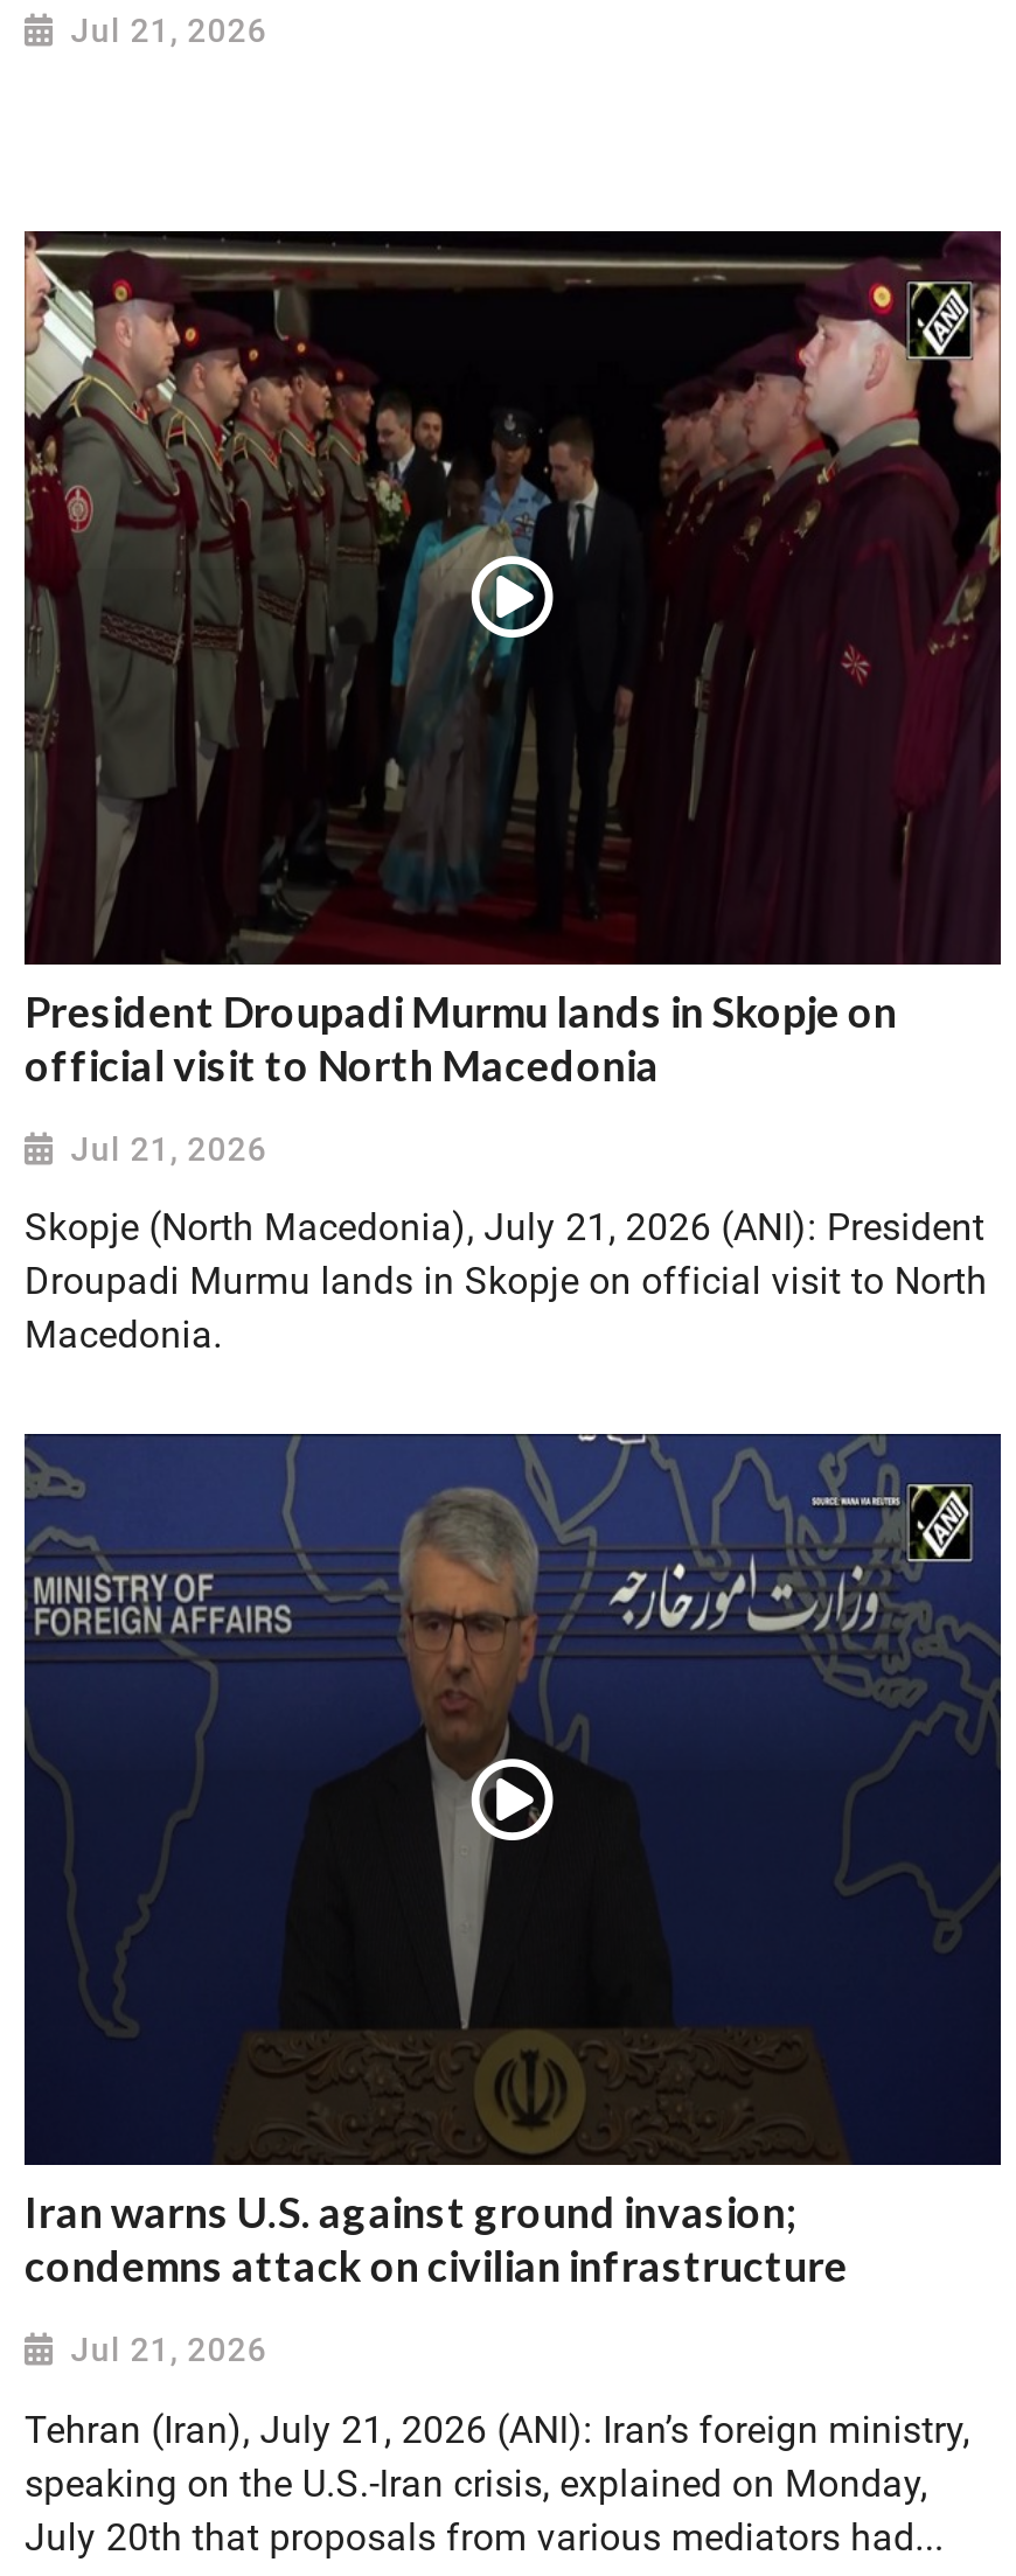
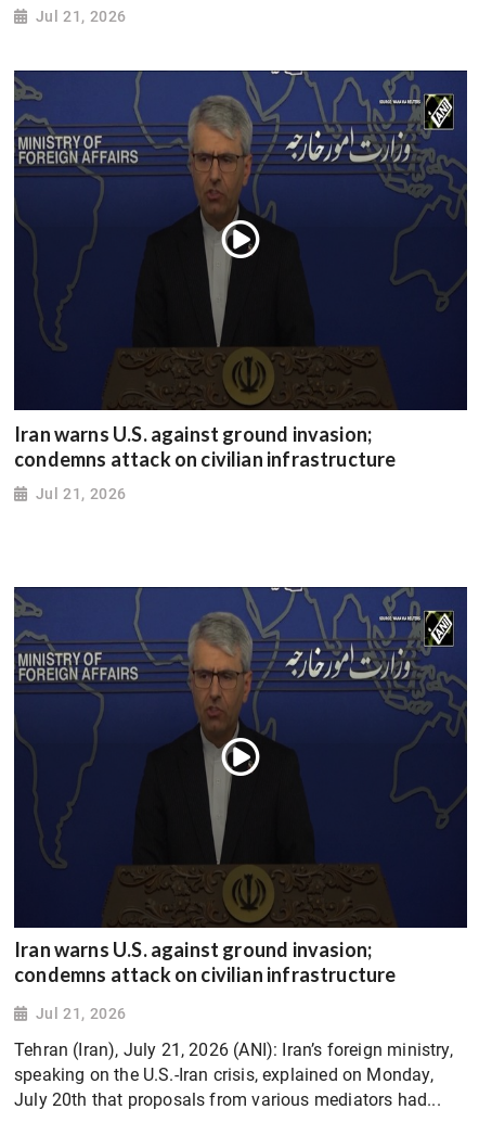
- [image]
- President Droupadi Murmu lands in Skopje on
- official visit to North Macedonia
+ [image]
+ Iran warns U.S. against ground invasion;
+ condemns attack on civilian infrastructure

- Skopje (North Macedonia), July 21, 2026 (ANI): President
- Droupadi Murmu lands in Skopje on official visit to North
- Macedonia.
